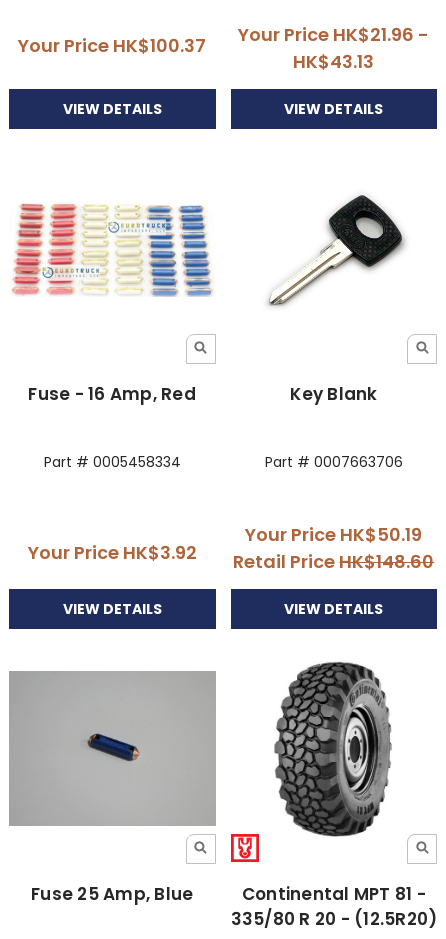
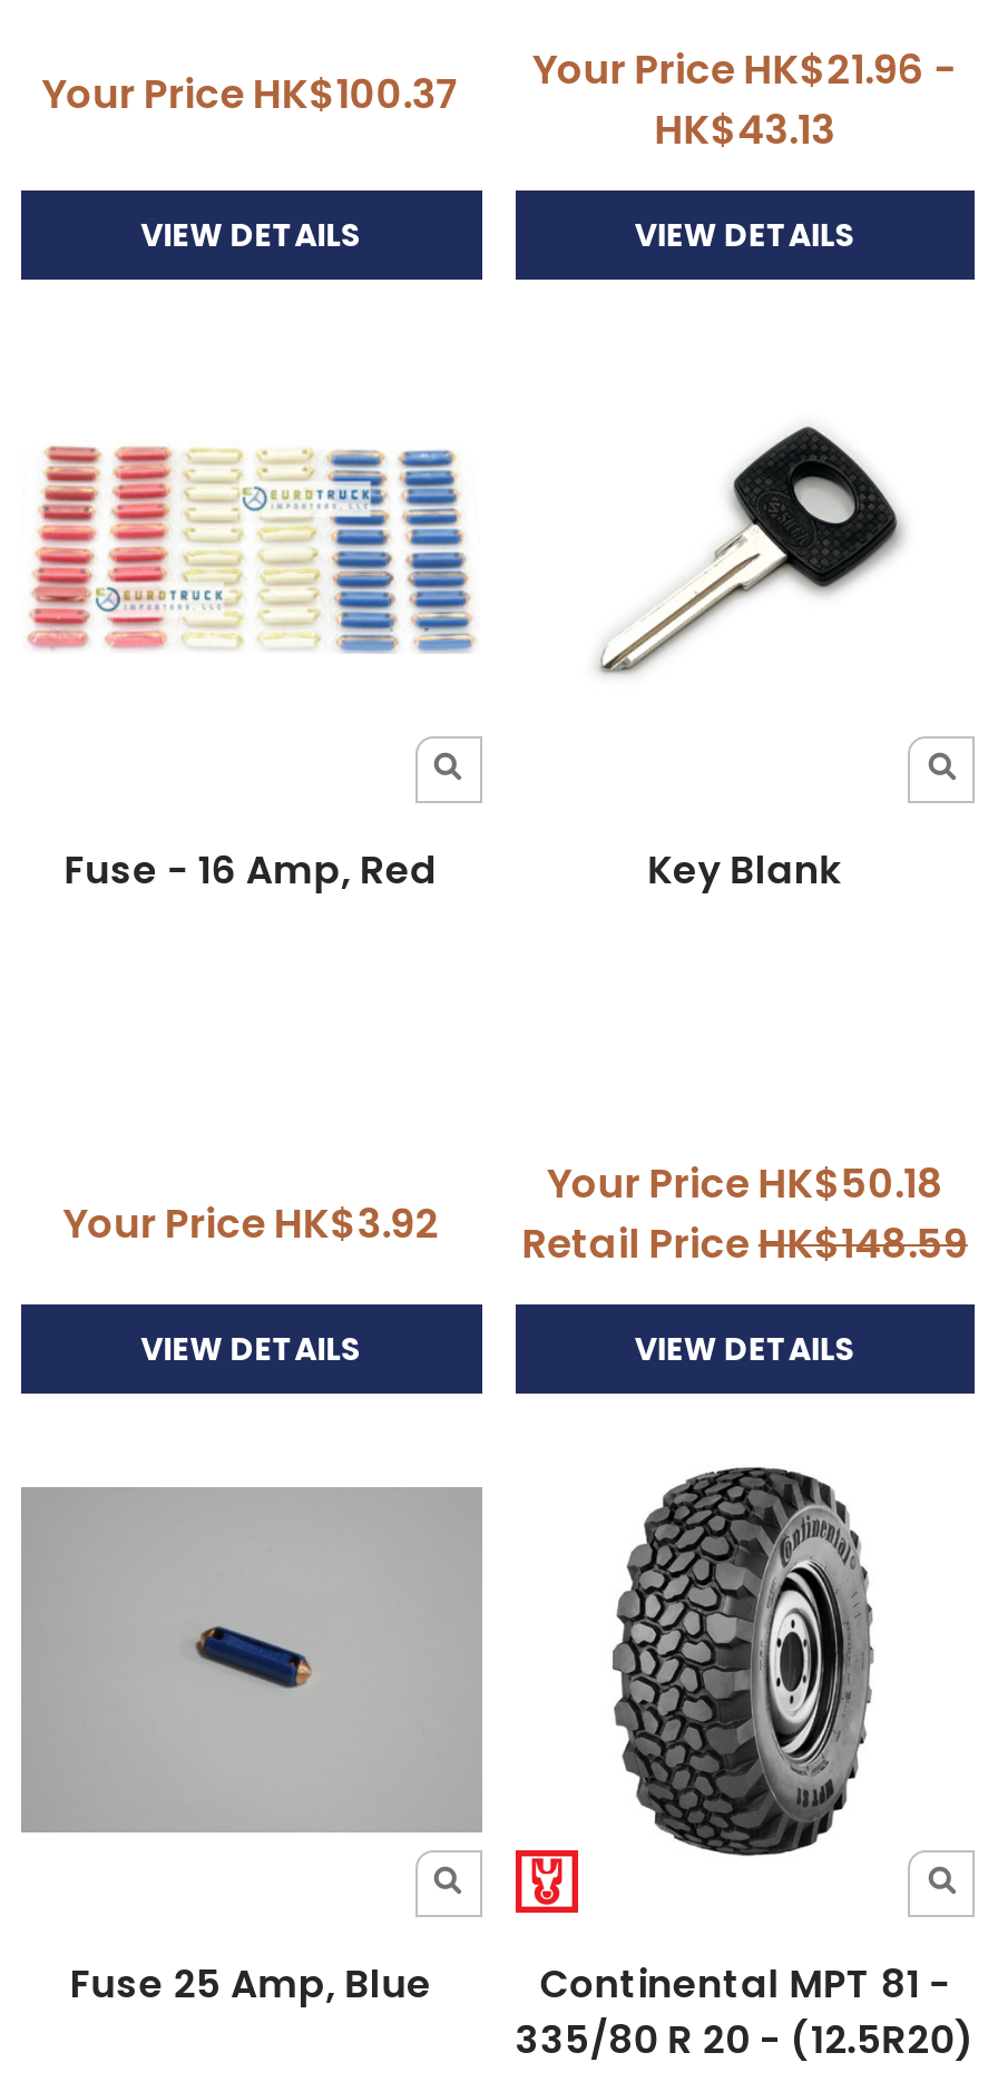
- Part # 0005458334

- Part # 0007663706
- Your Price HK$50.19
- Retail PriceHK$148.60
+ Your Price HK$50.18
+ Retail Price HK$148.59
